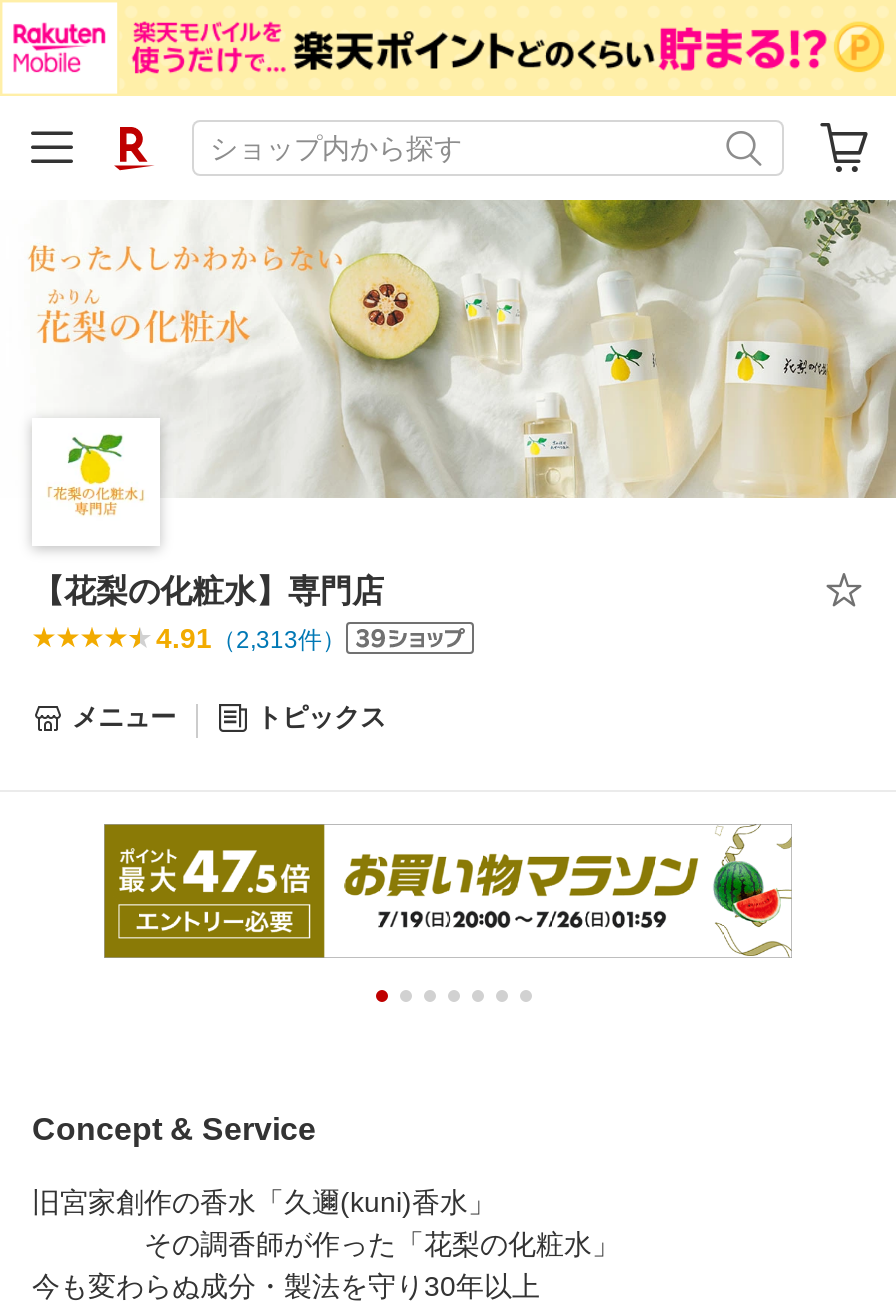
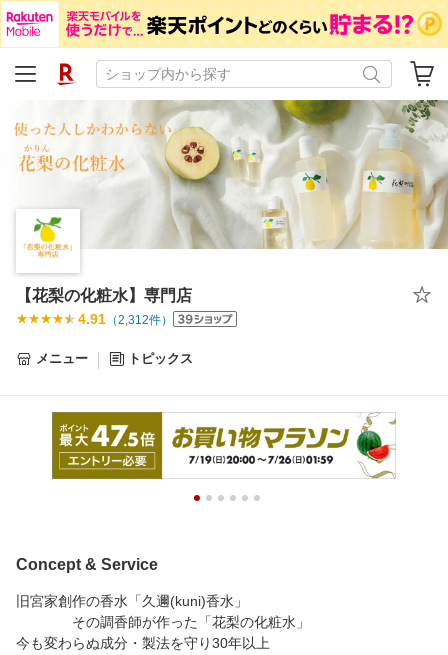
- 4.91（2,313件）
+ 4.91（2,312件）
